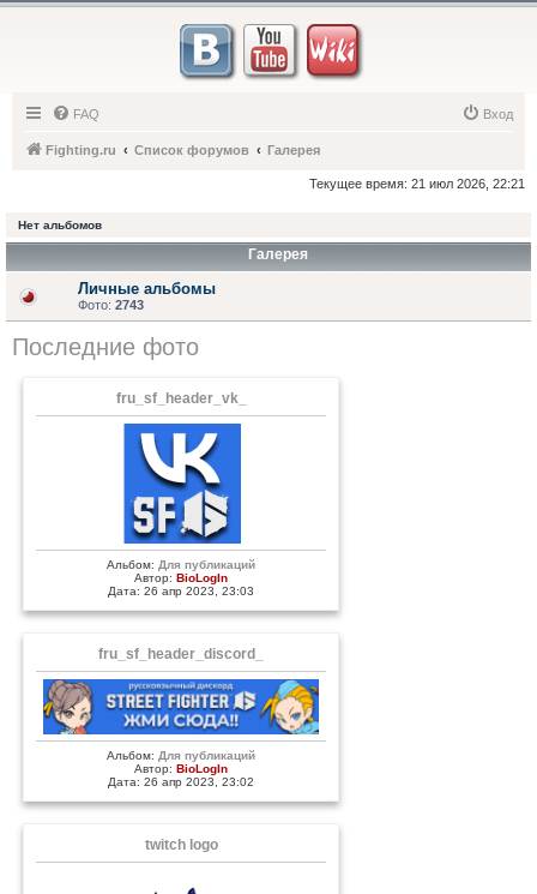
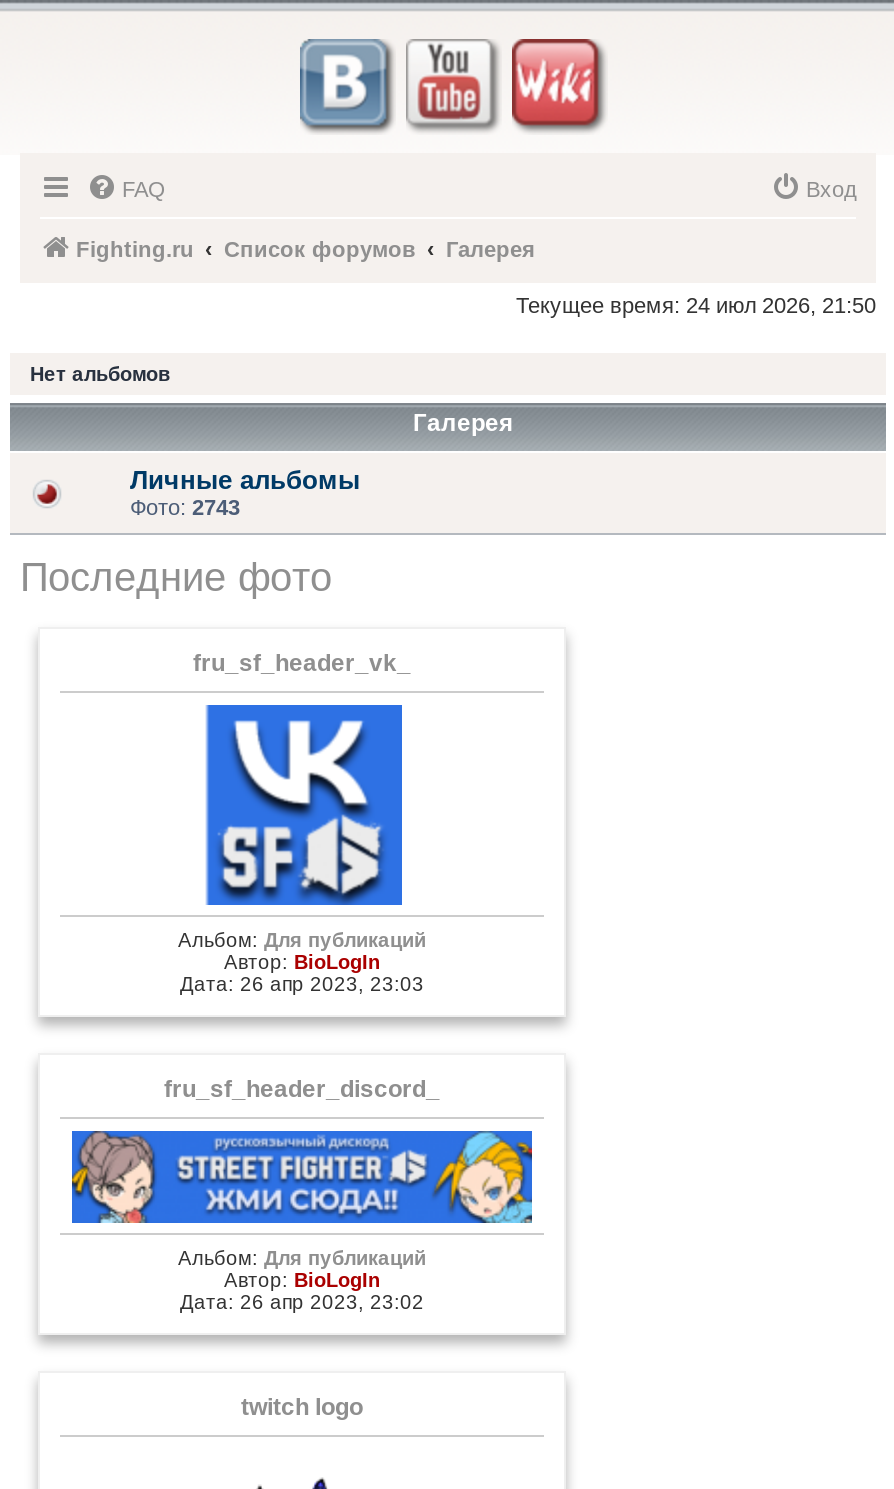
- Текущее время: 21 июл 2026, 22:21
+ Текущее время: 24 июл 2026, 21:50
